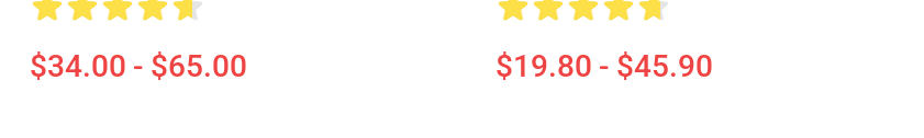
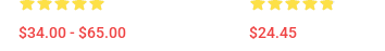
- $19.80 - $45.90
+ $24.45
